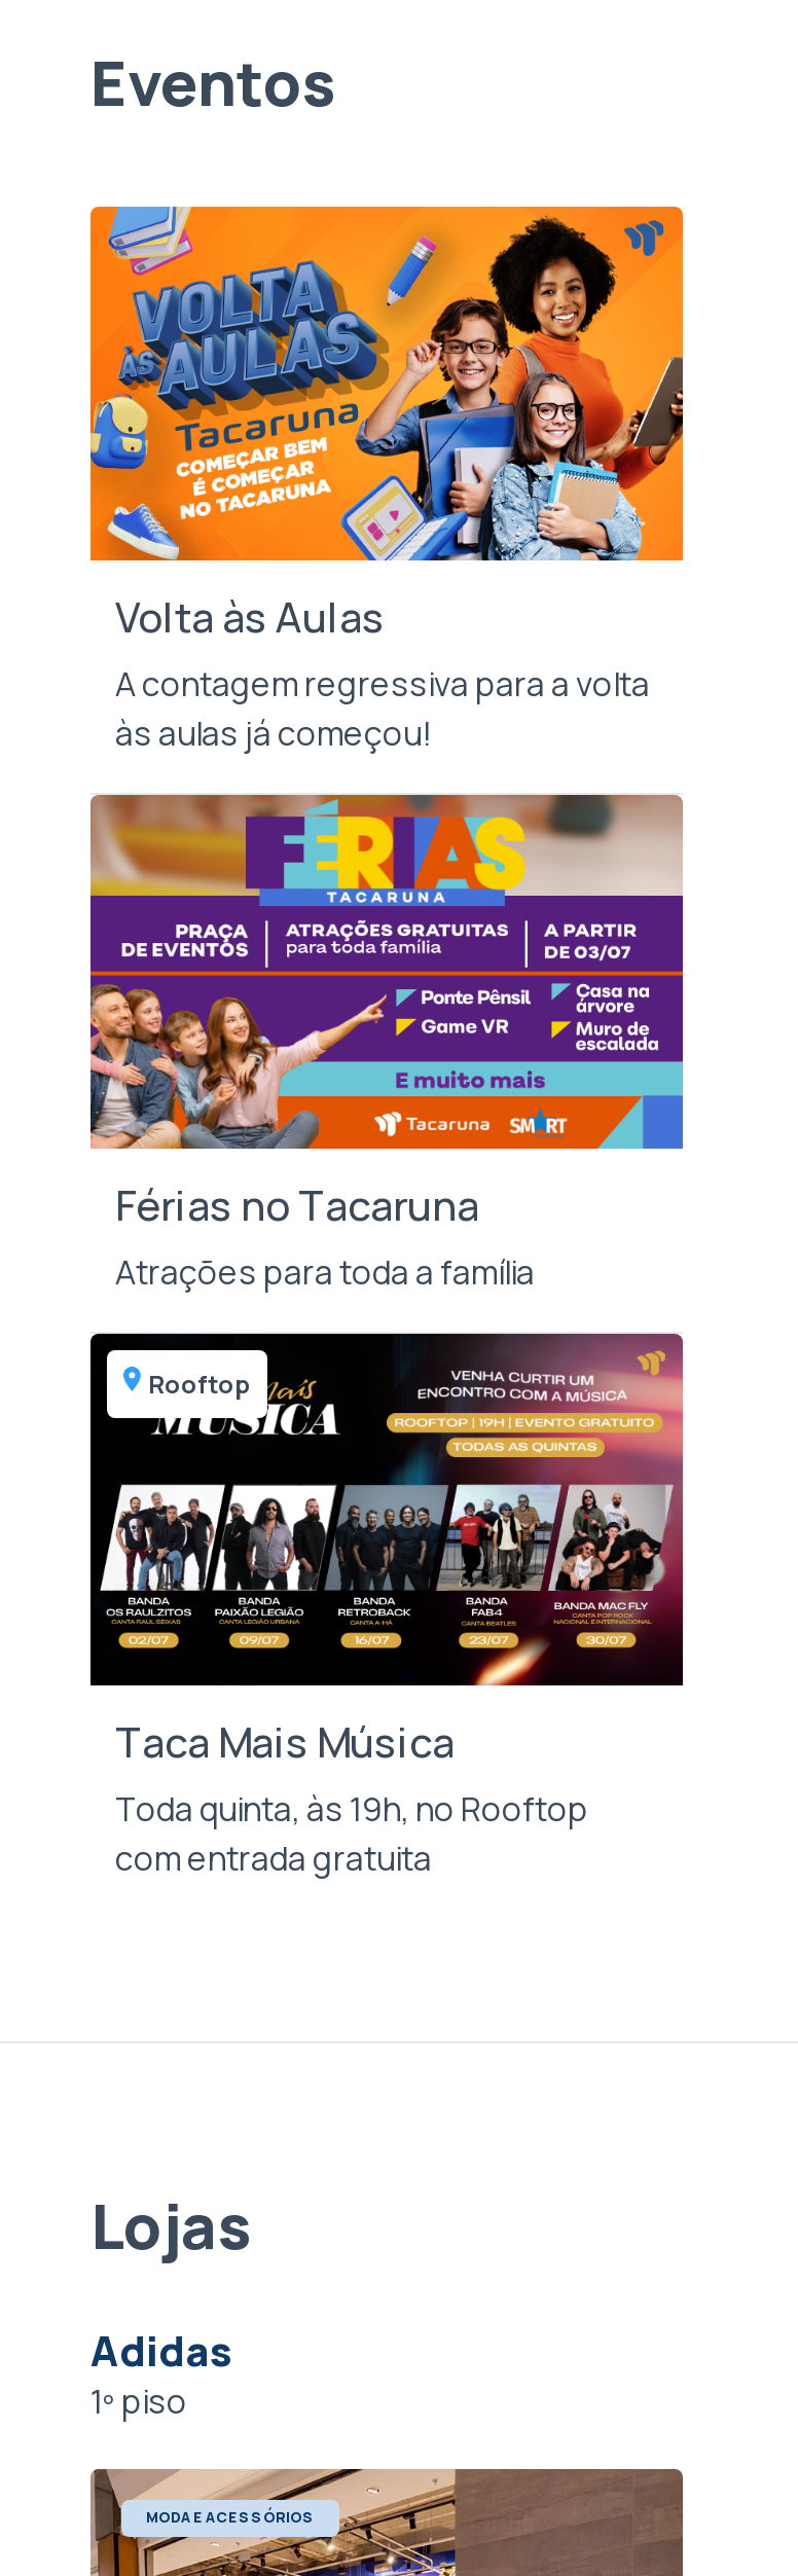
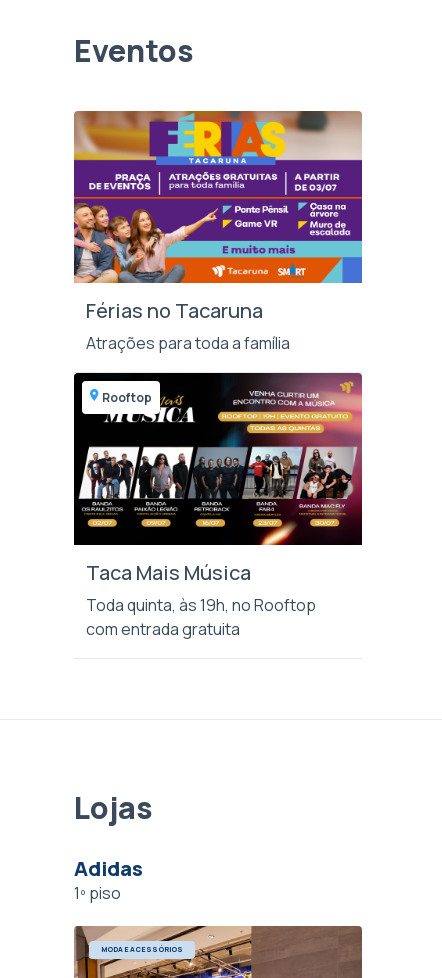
- [image]
- Volta às Aulas
- A contagem regressiva para a volta
- às aulas já começou!
